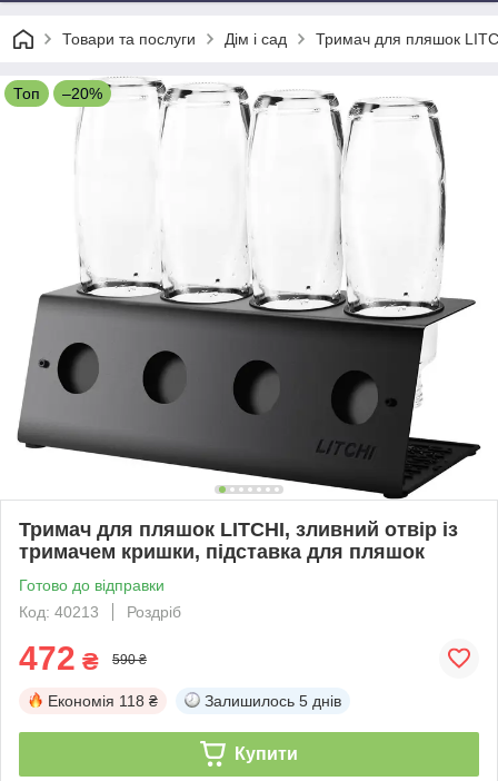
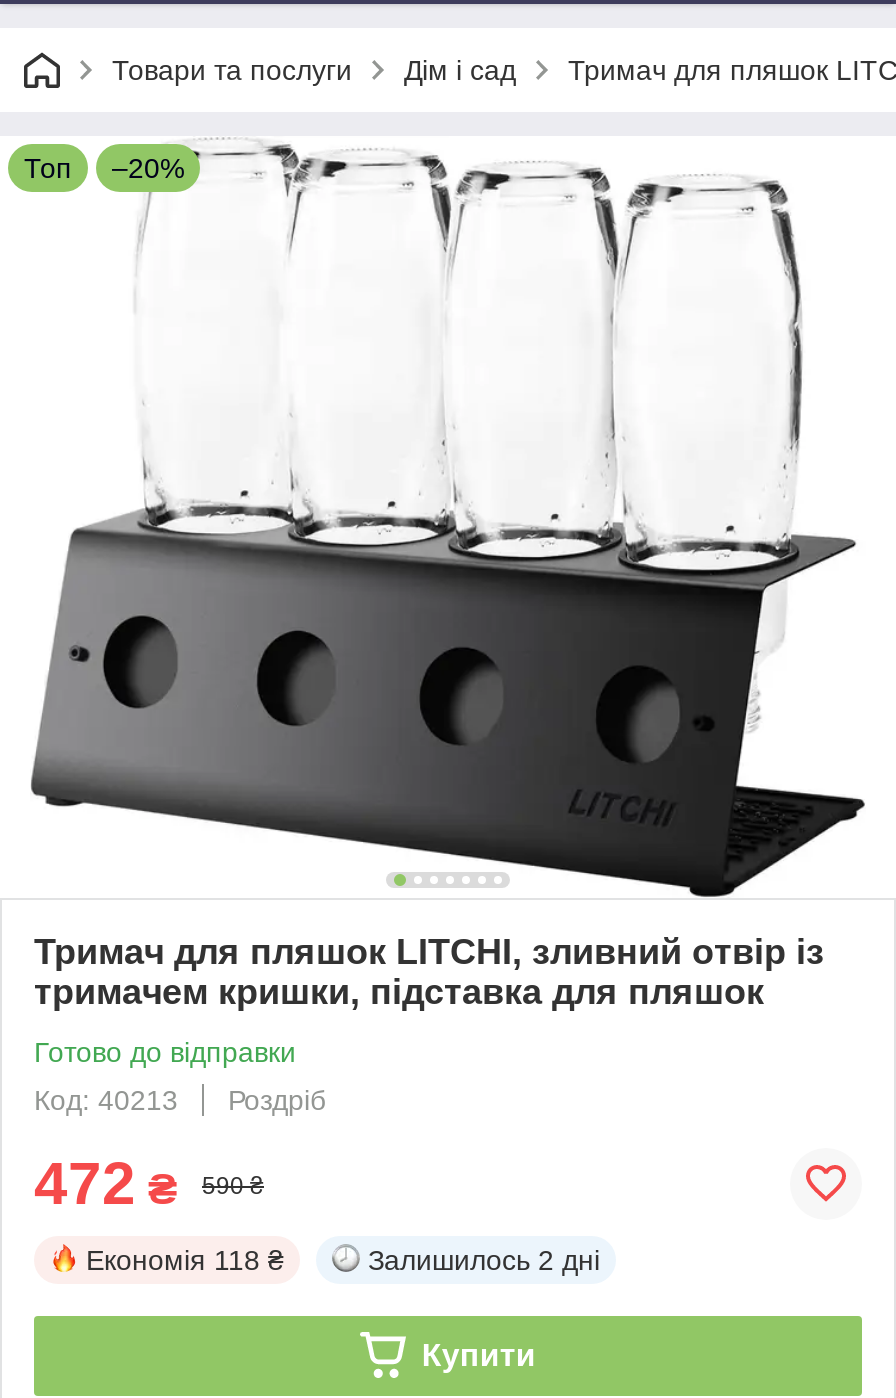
- Залишилось 5 днів
+ Залишилось 2 дні
